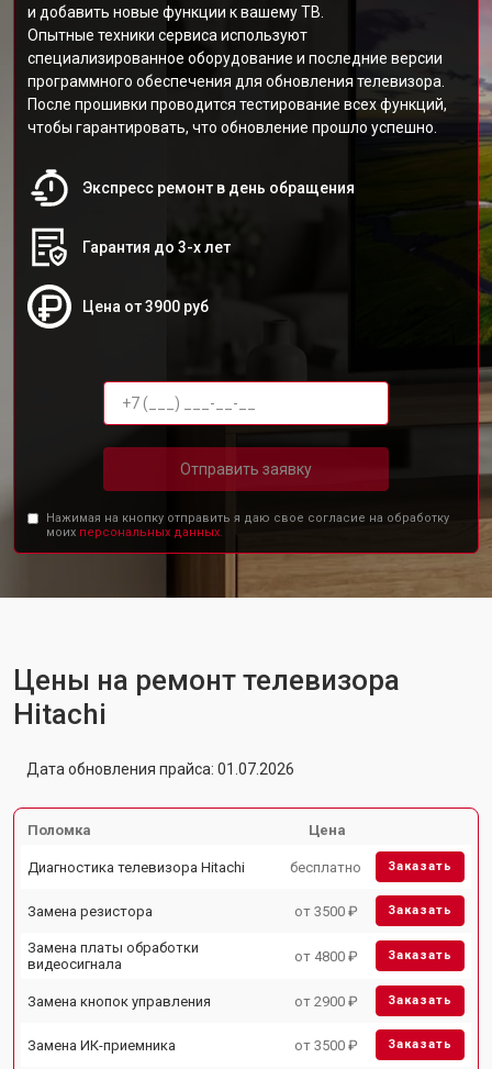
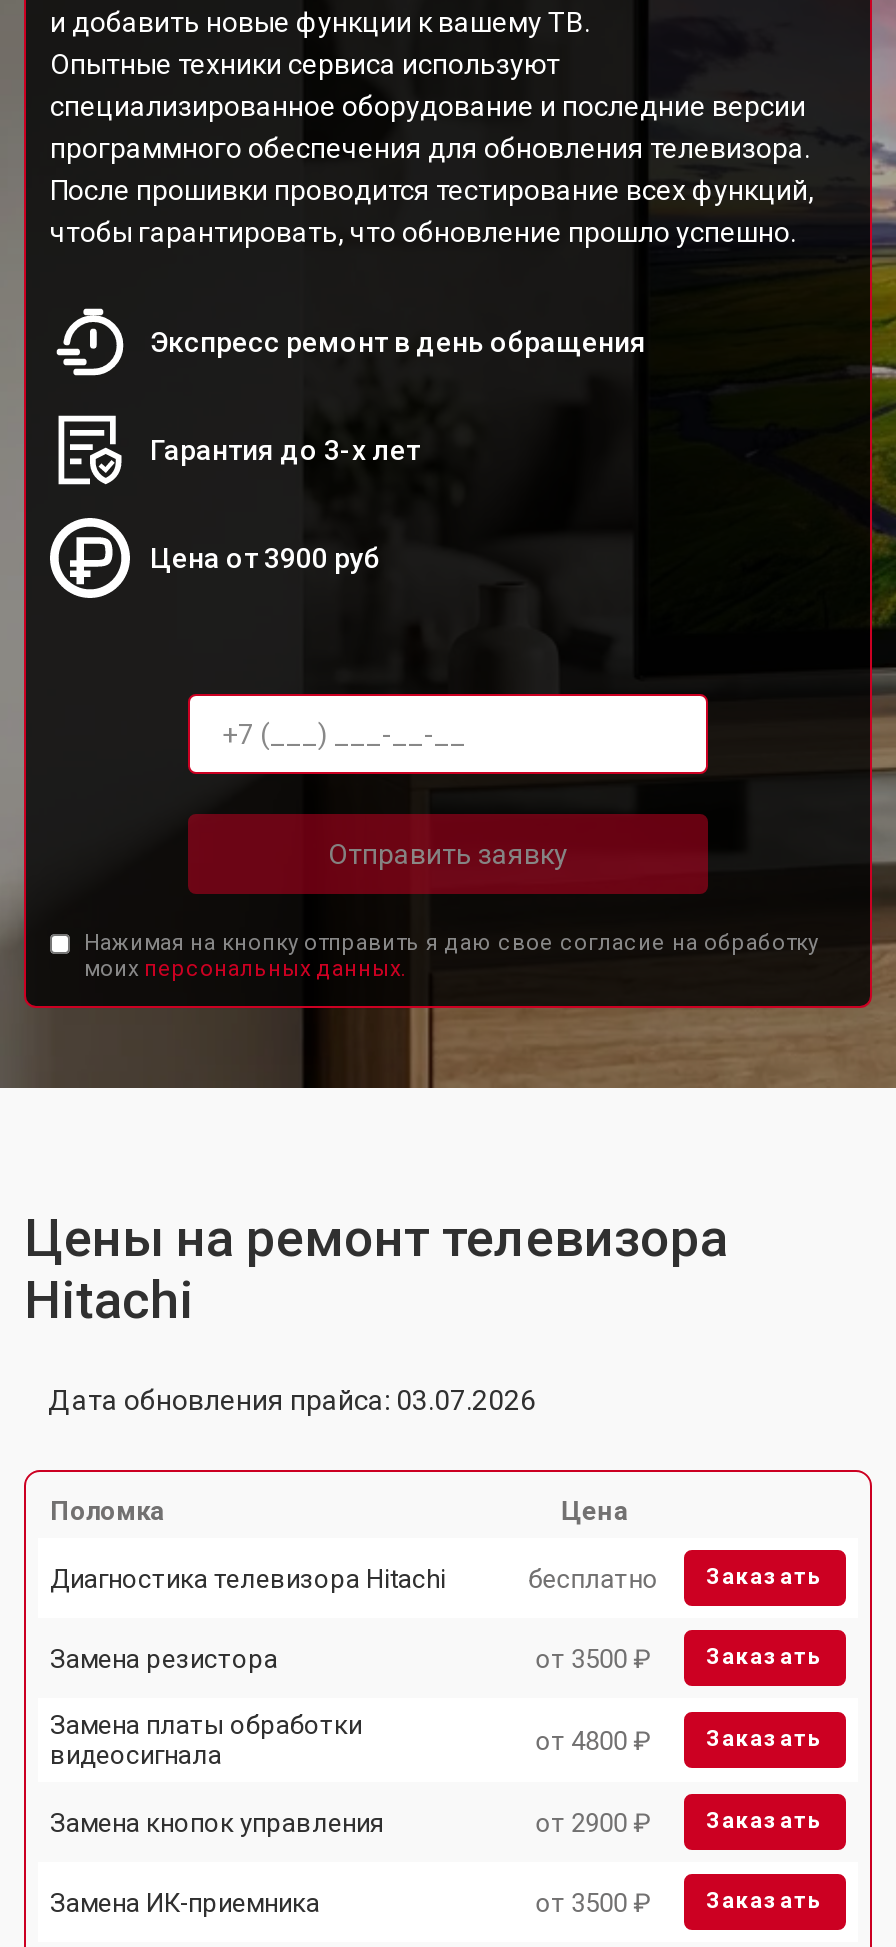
- Дата обновления прайса: 01.07.2026
+ Дата обновления прайса: 03.07.2026
